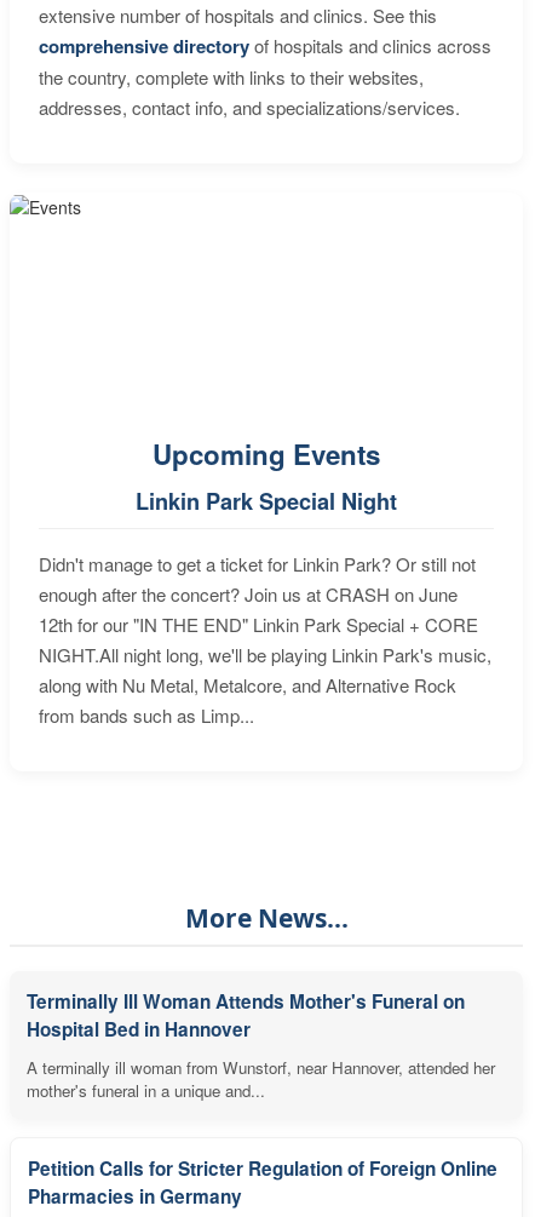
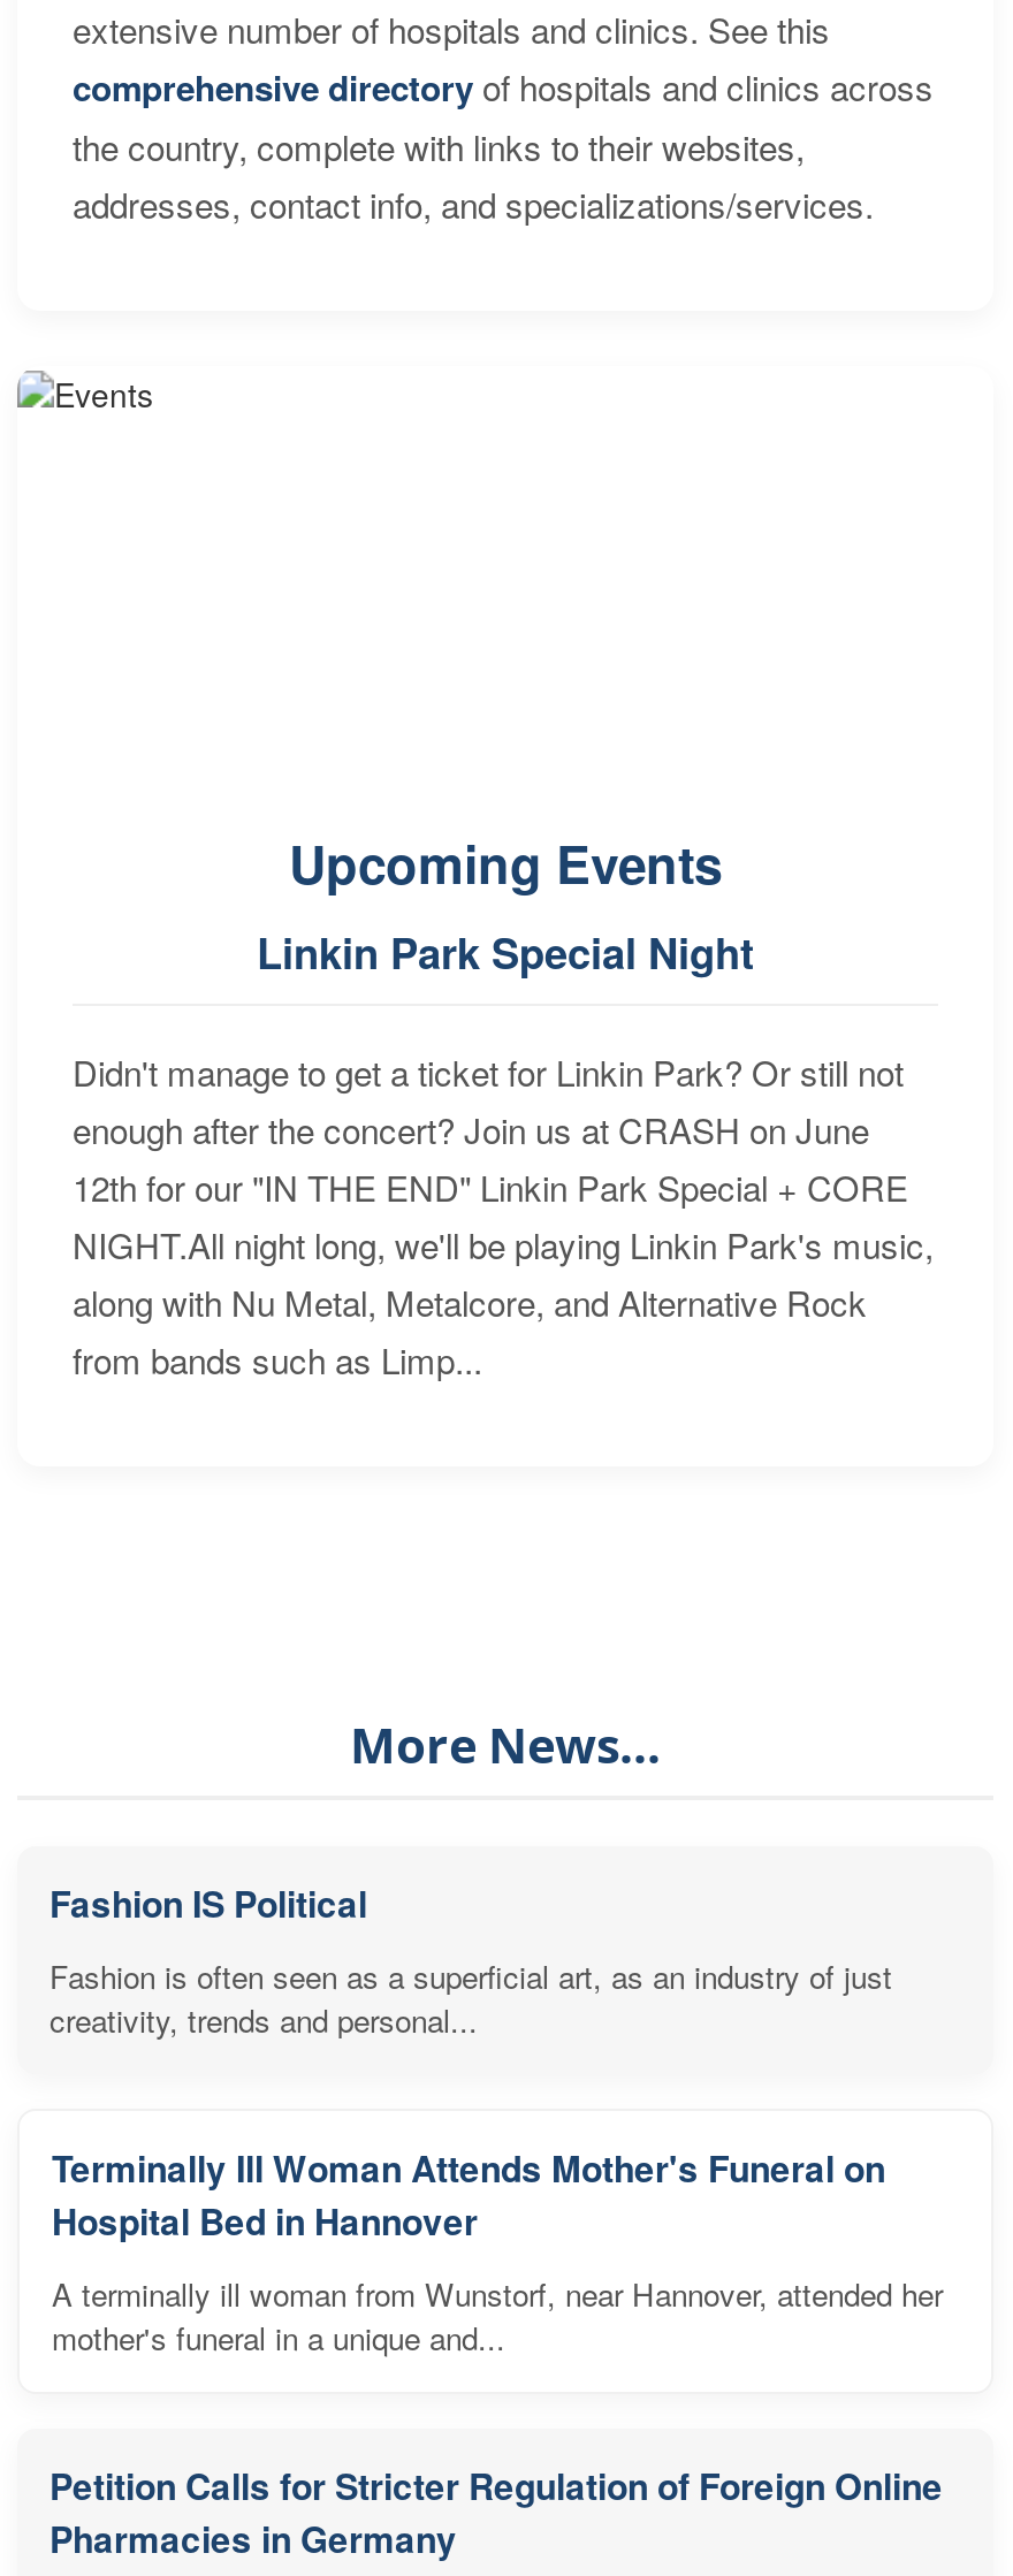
+ Fashion IS Political
+ Fashion is often seen as a superficial art, as an industry of just
+ creativity, trends and personal...
